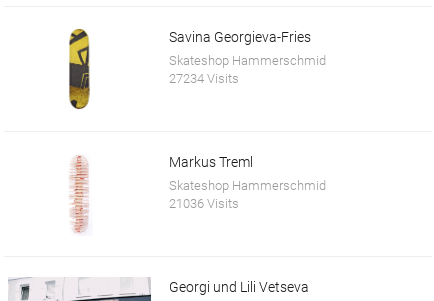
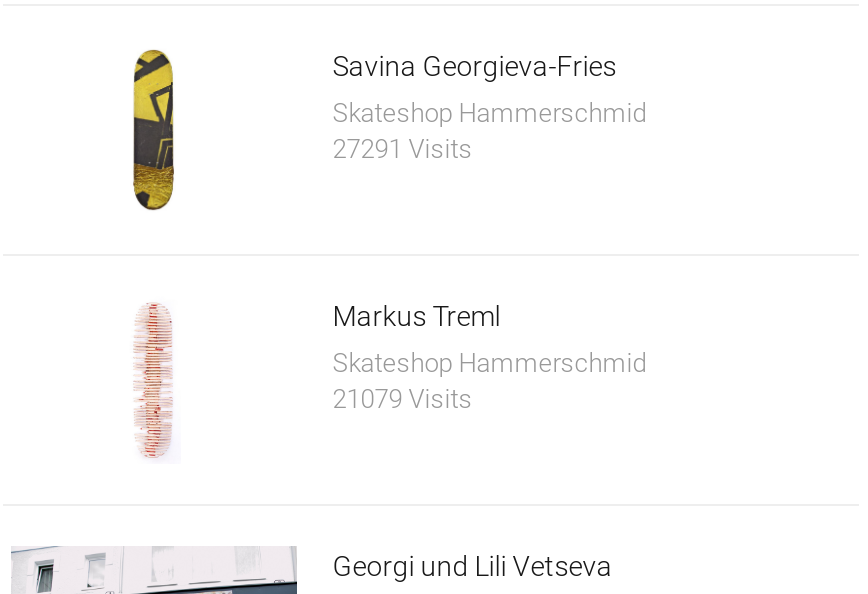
- 27234 Visits
+ 27291 Visits

- 21036 Visits
+ 21079 Visits
